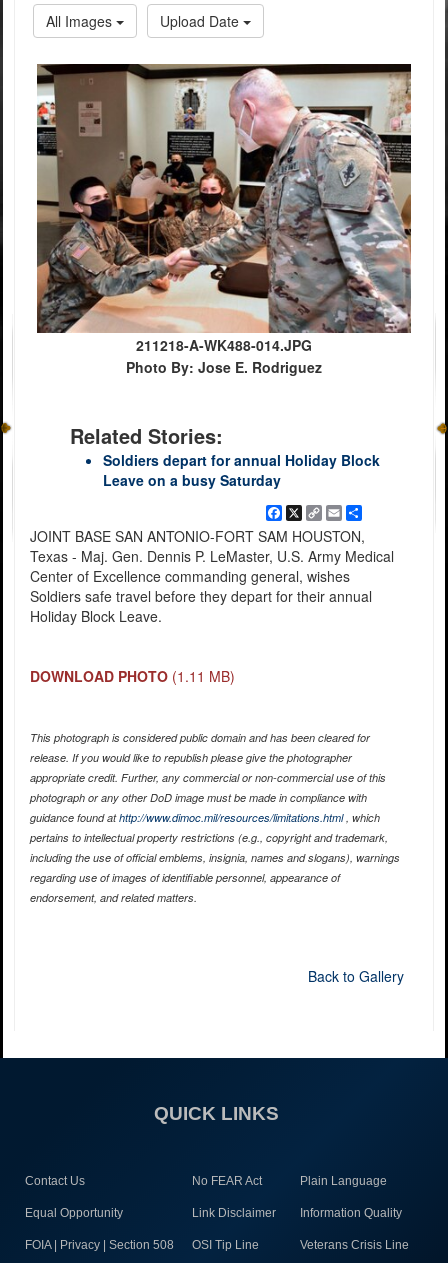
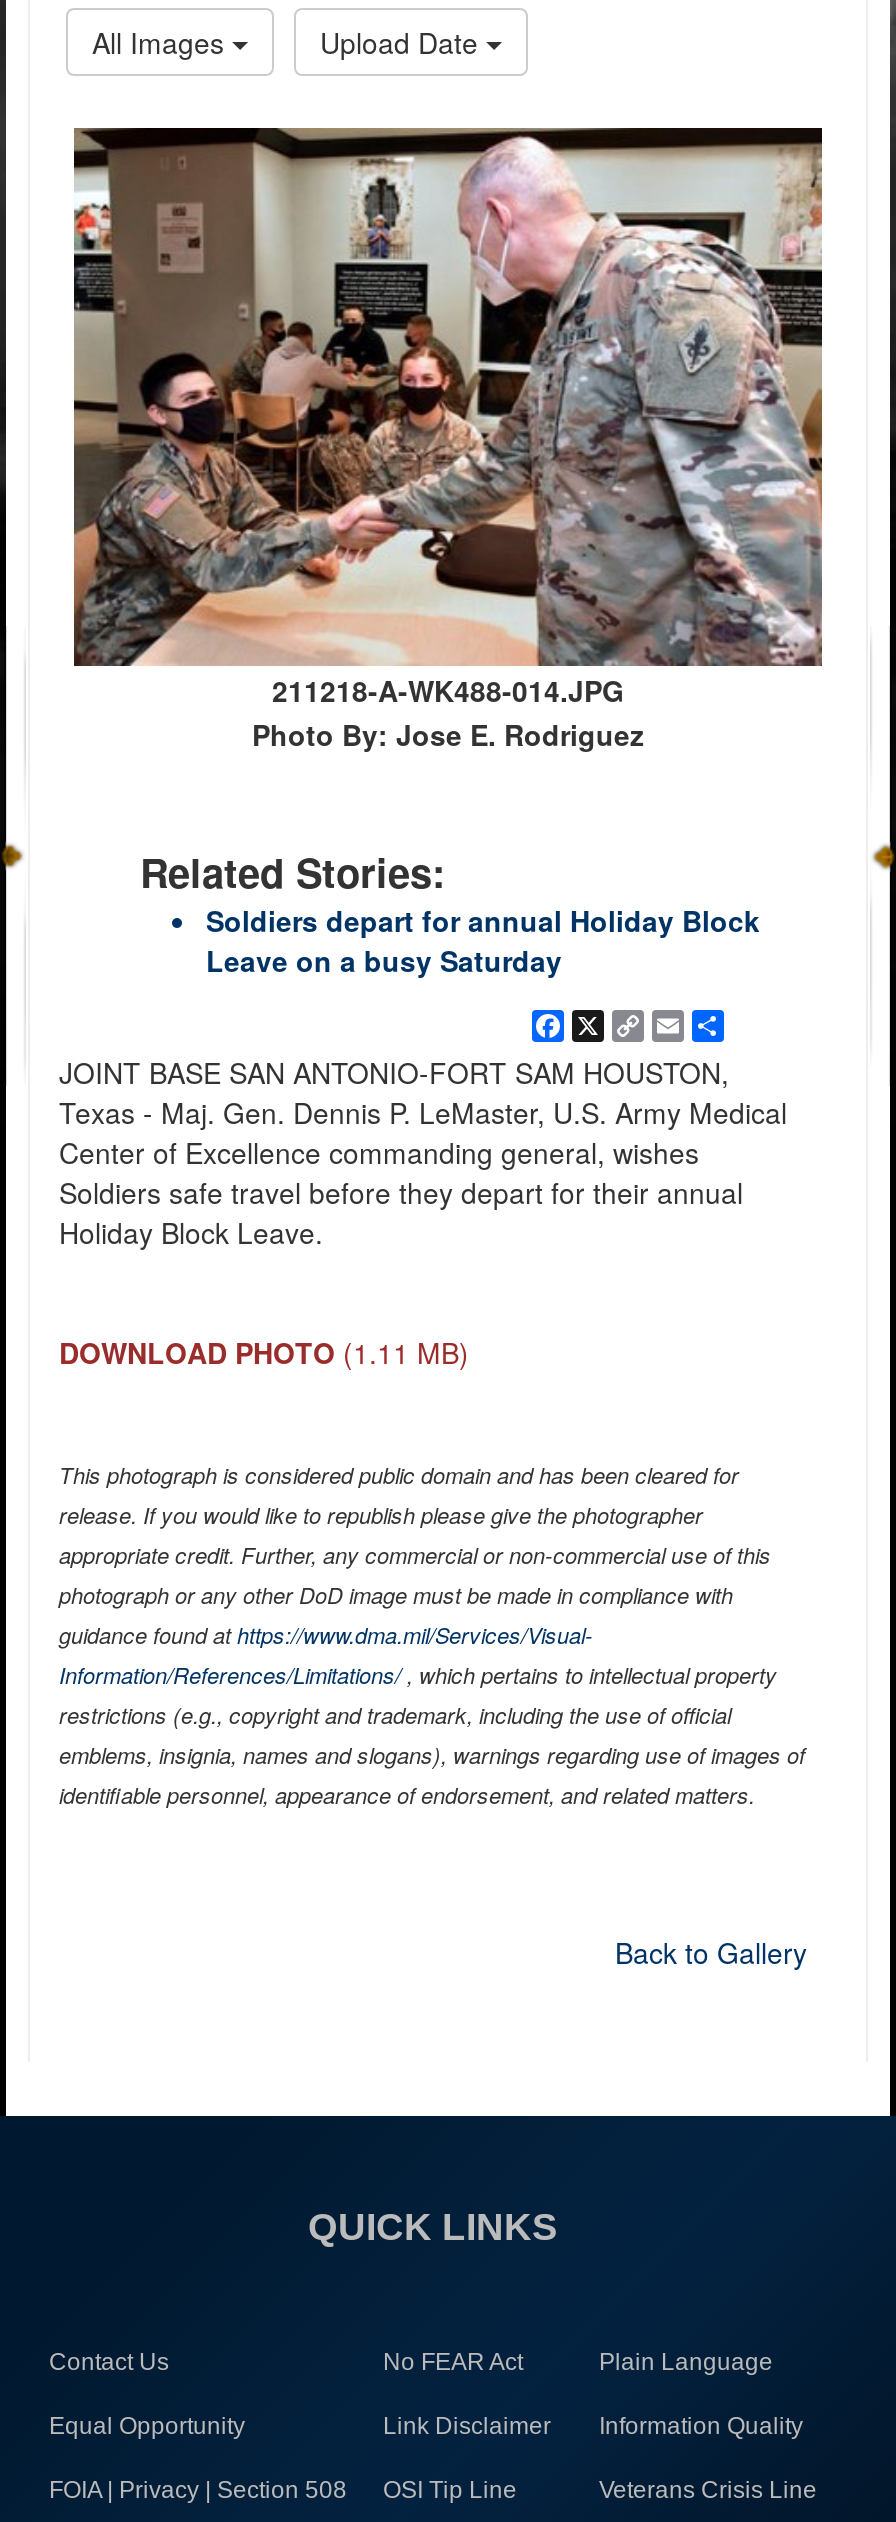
- guidance found athttp://www.dimoc.mil/resources/limitations.html, which
- pertains to intellectual property restrictions (e.g., copyright and trademark,
- including the use of official emblems, insignia, names and slogans), warnings
- regarding use of images of identifiable personnel, appearance of
- endorsement, and related matters.
+ guidance found athttps://www.dma.mil/Services/Visual-
+ Information/References/Limitations/, which pertains to intellectual property
+ restrictions (e.g., copyright and trademark, including the use of official
+ emblems, insignia, names and slogans), warnings regarding use of images of
+ identifiable personnel, appearance of endorsement, and related matters.
